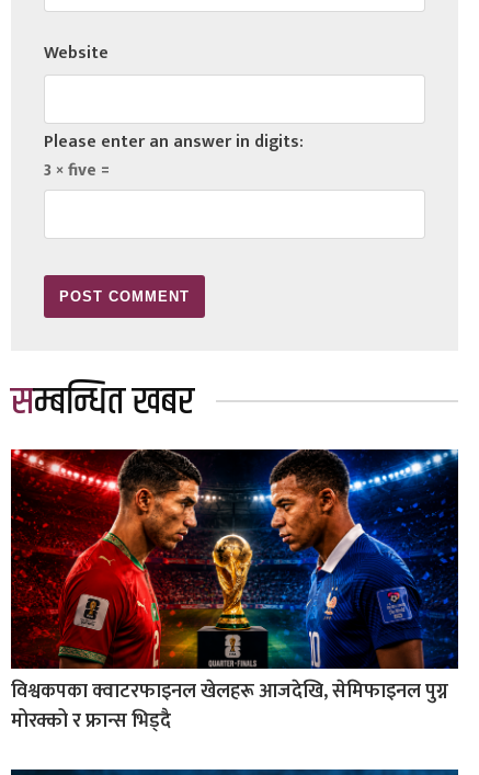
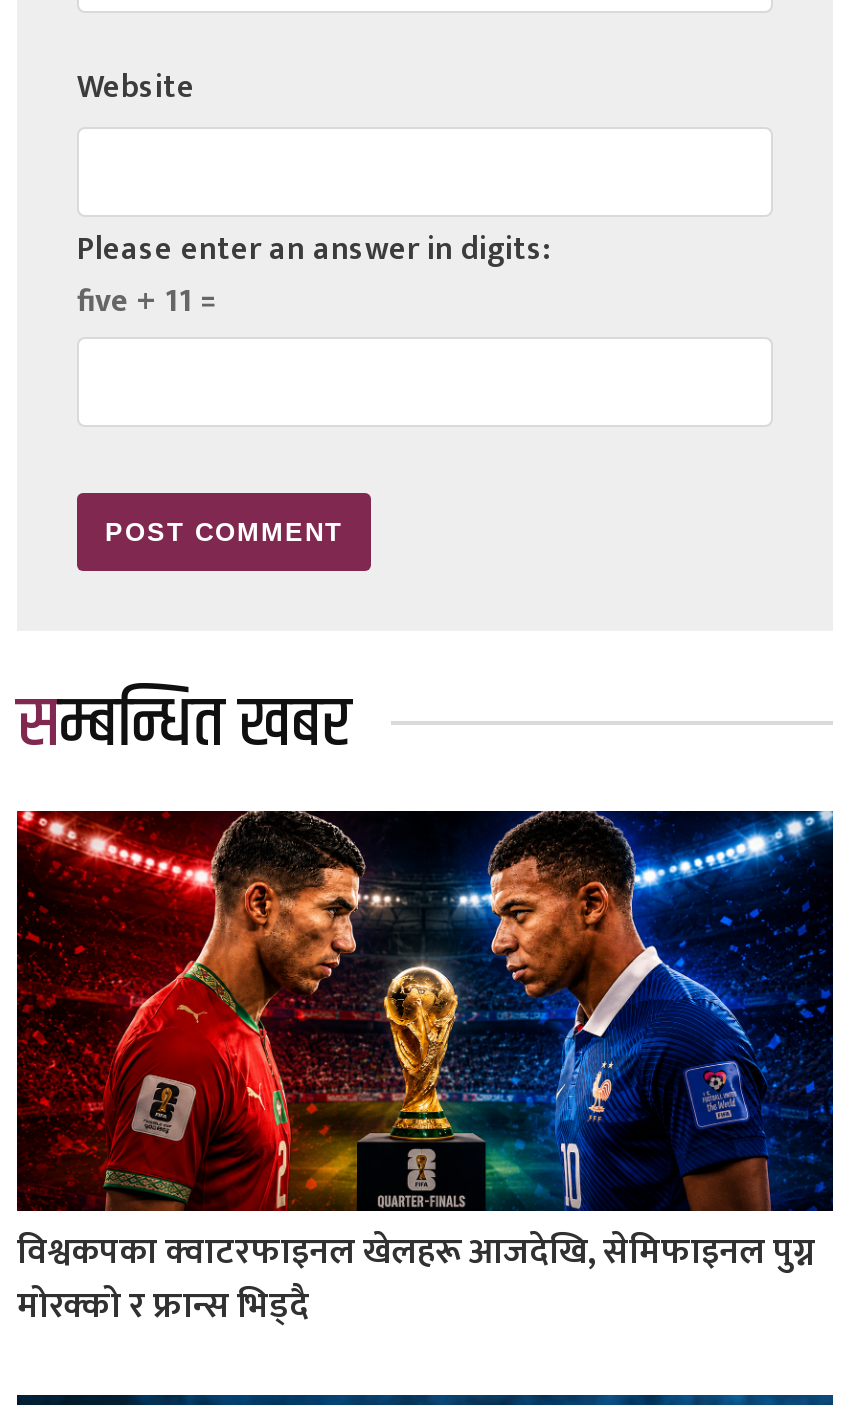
- 3 × five =
+ five + 11 =
